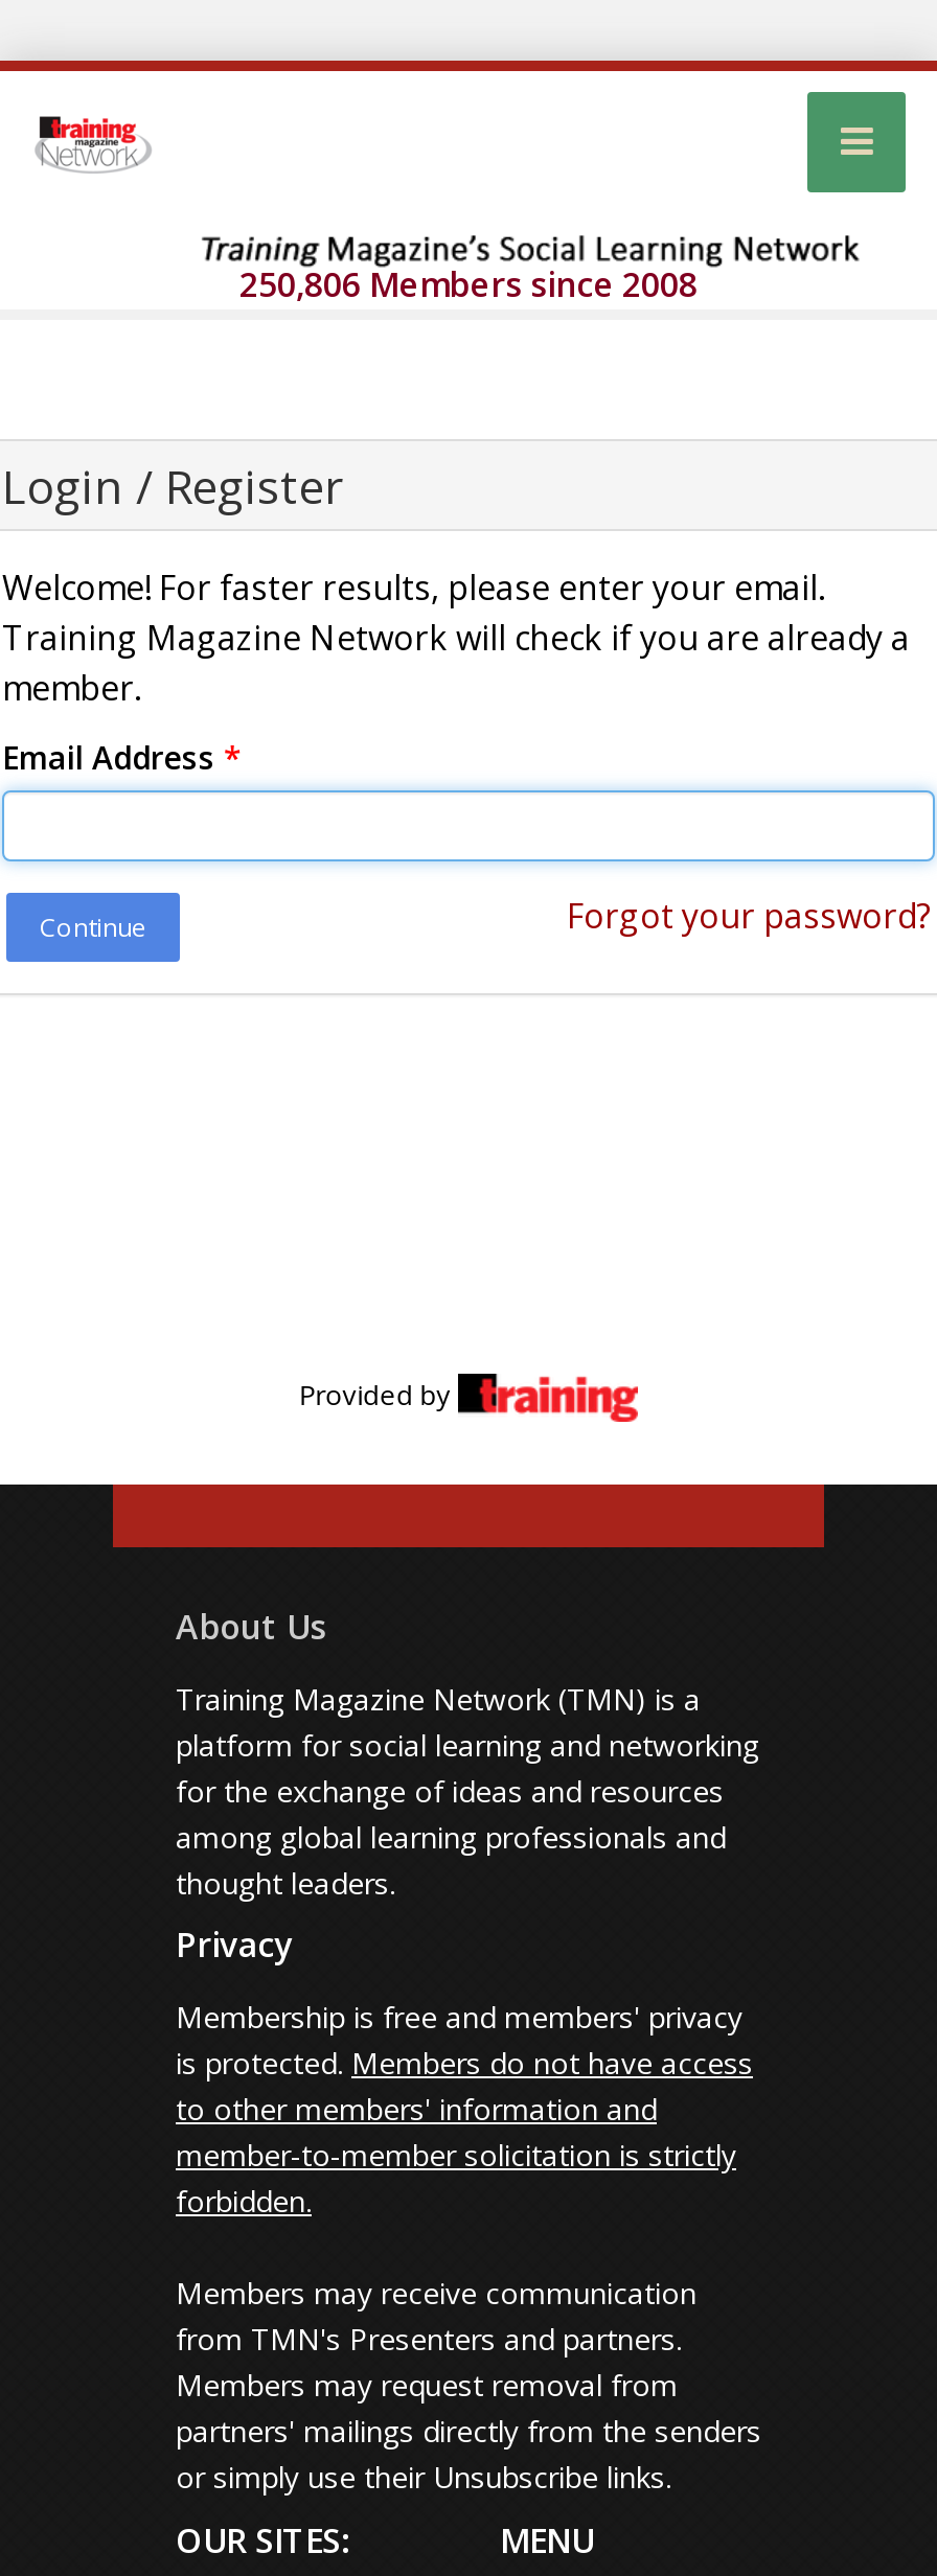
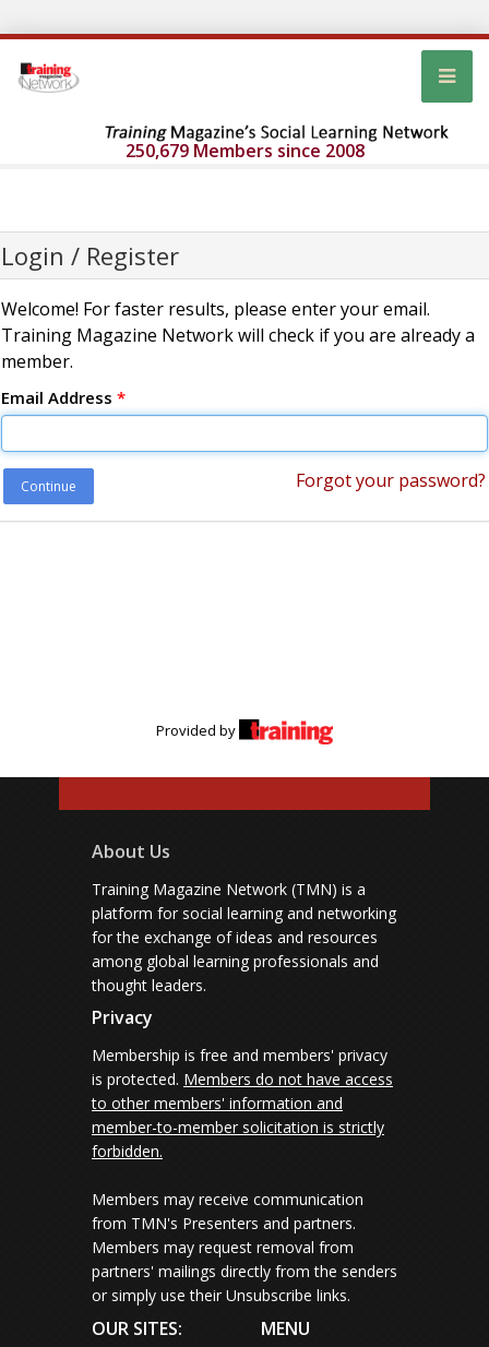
- 250,806 Members since 2008
+ 250,679 Members since 2008
